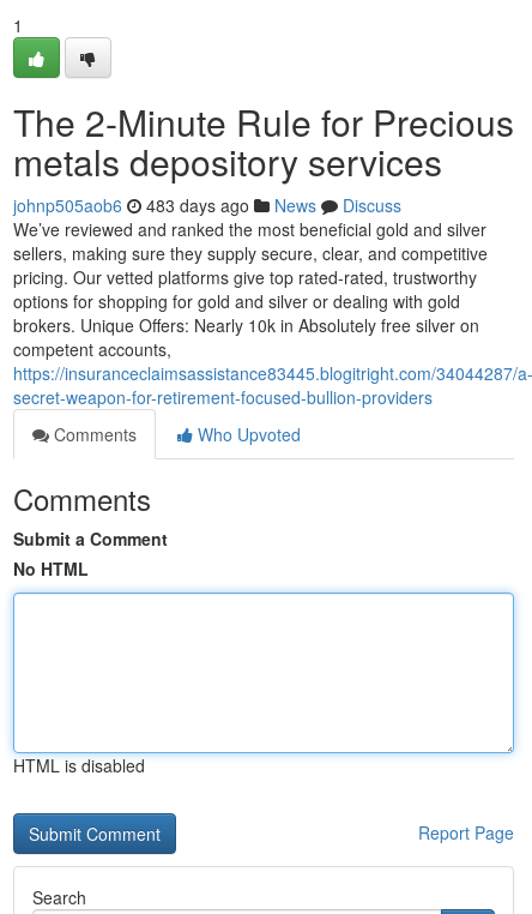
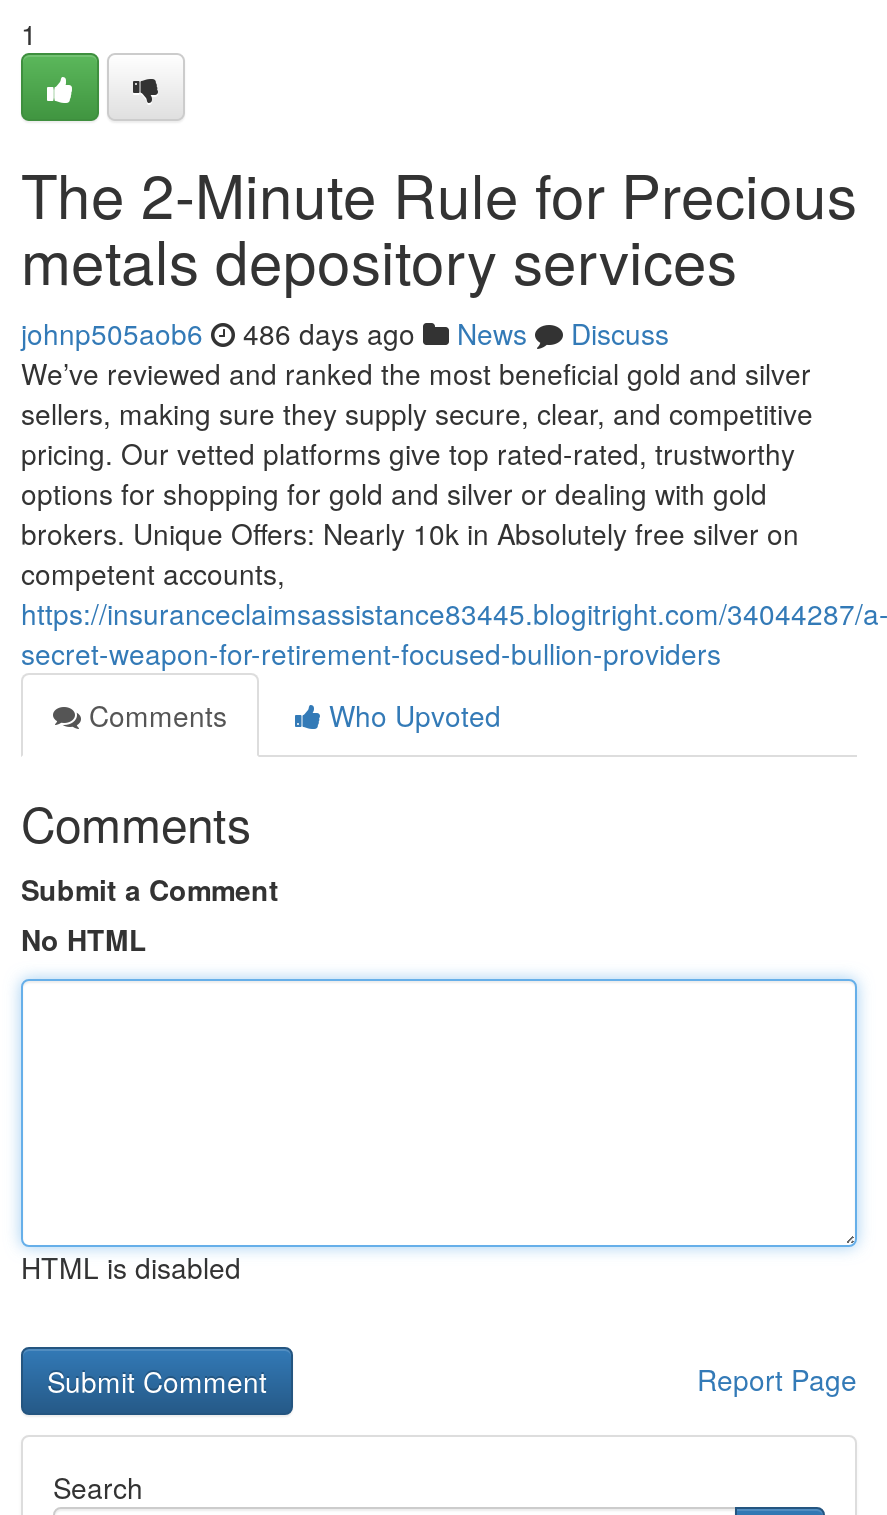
- johnp505aob6 483 days ago News Discuss
+ johnp505aob6 486 days ago News Discuss
